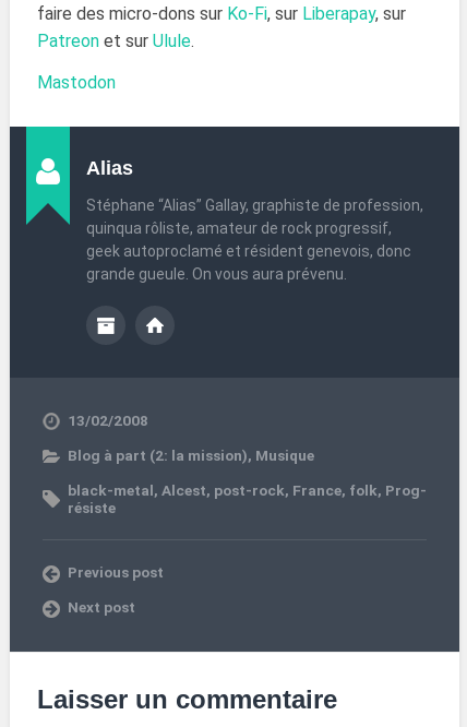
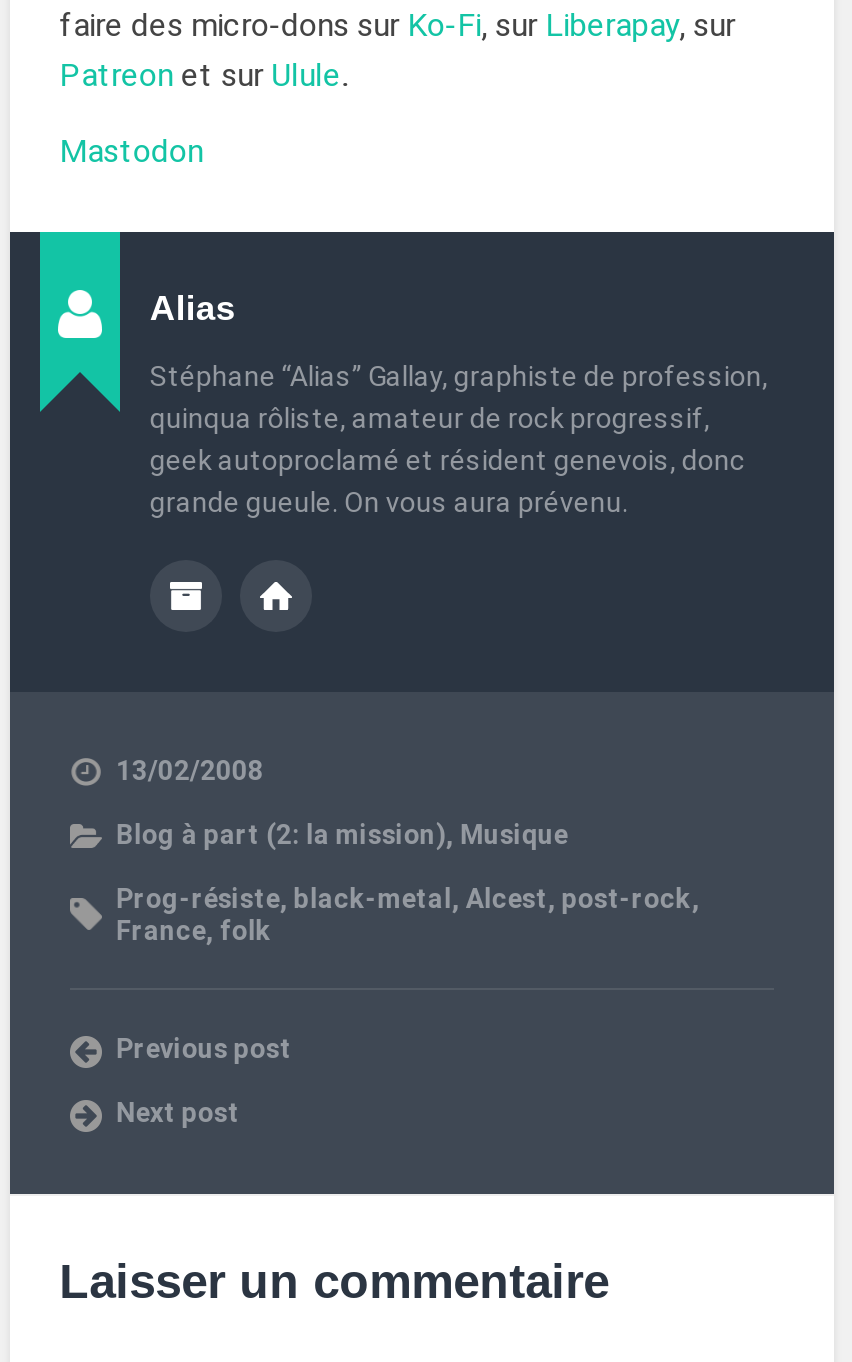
- black-metal, Alcest, post-rock, France, folk, Prog-
- résiste
+ Prog-résiste, black-metal, Alcest, post-rock,
+ France, folk
